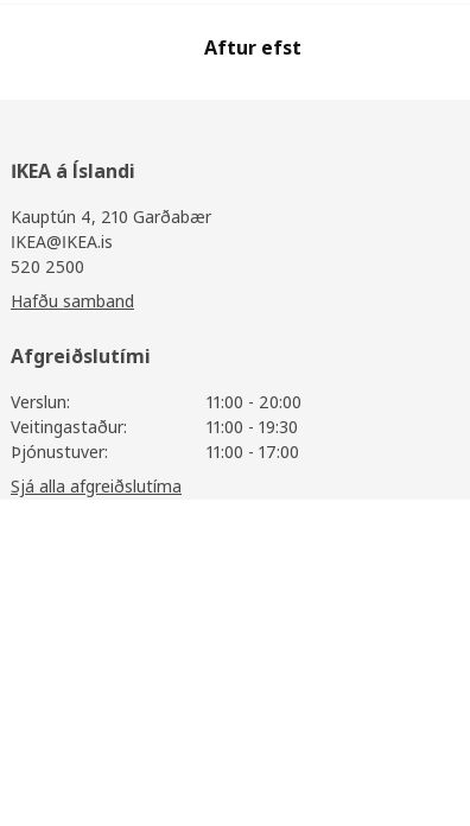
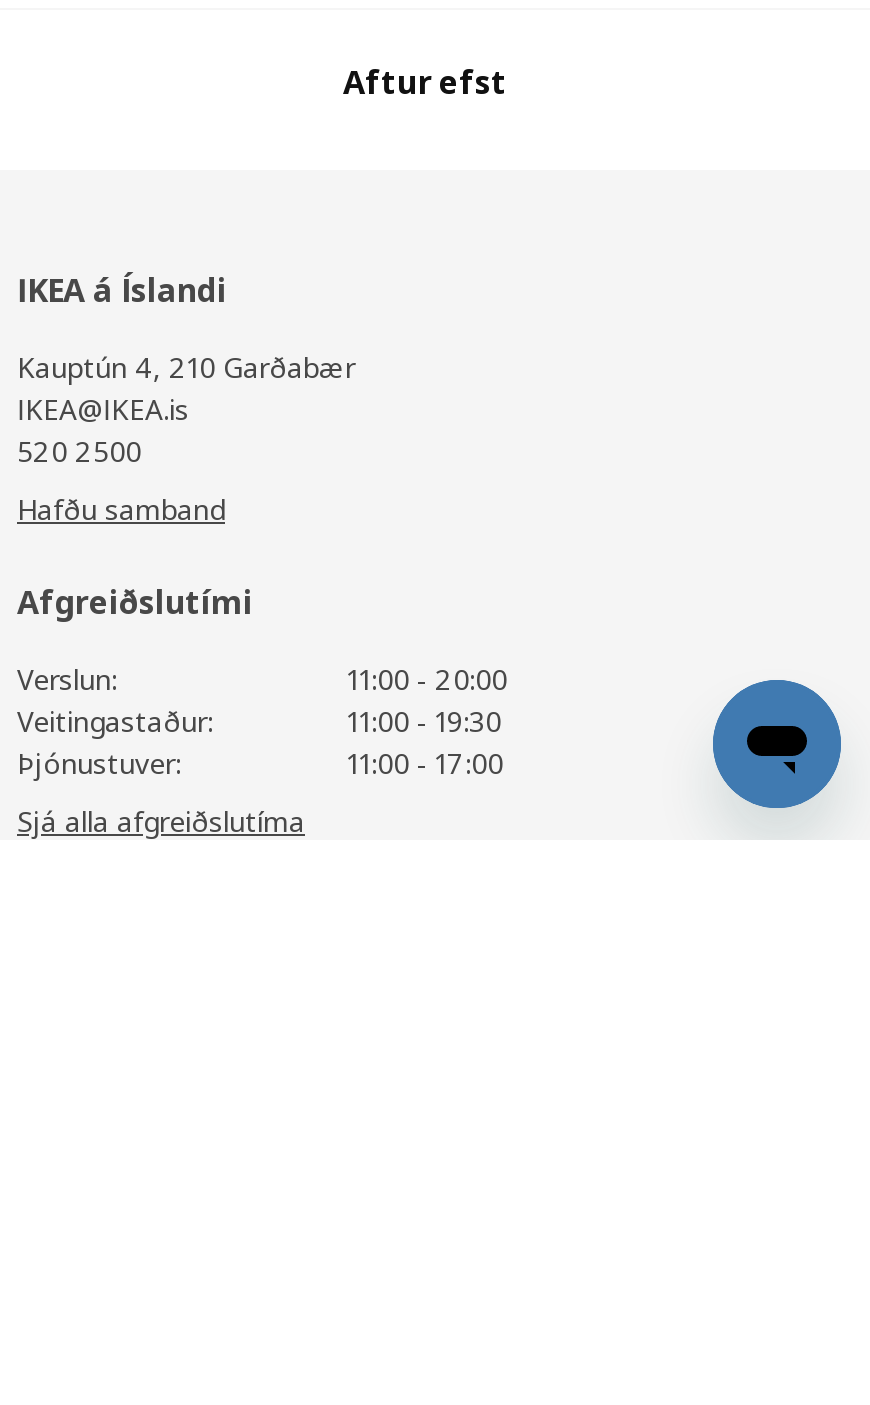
+ [image]
